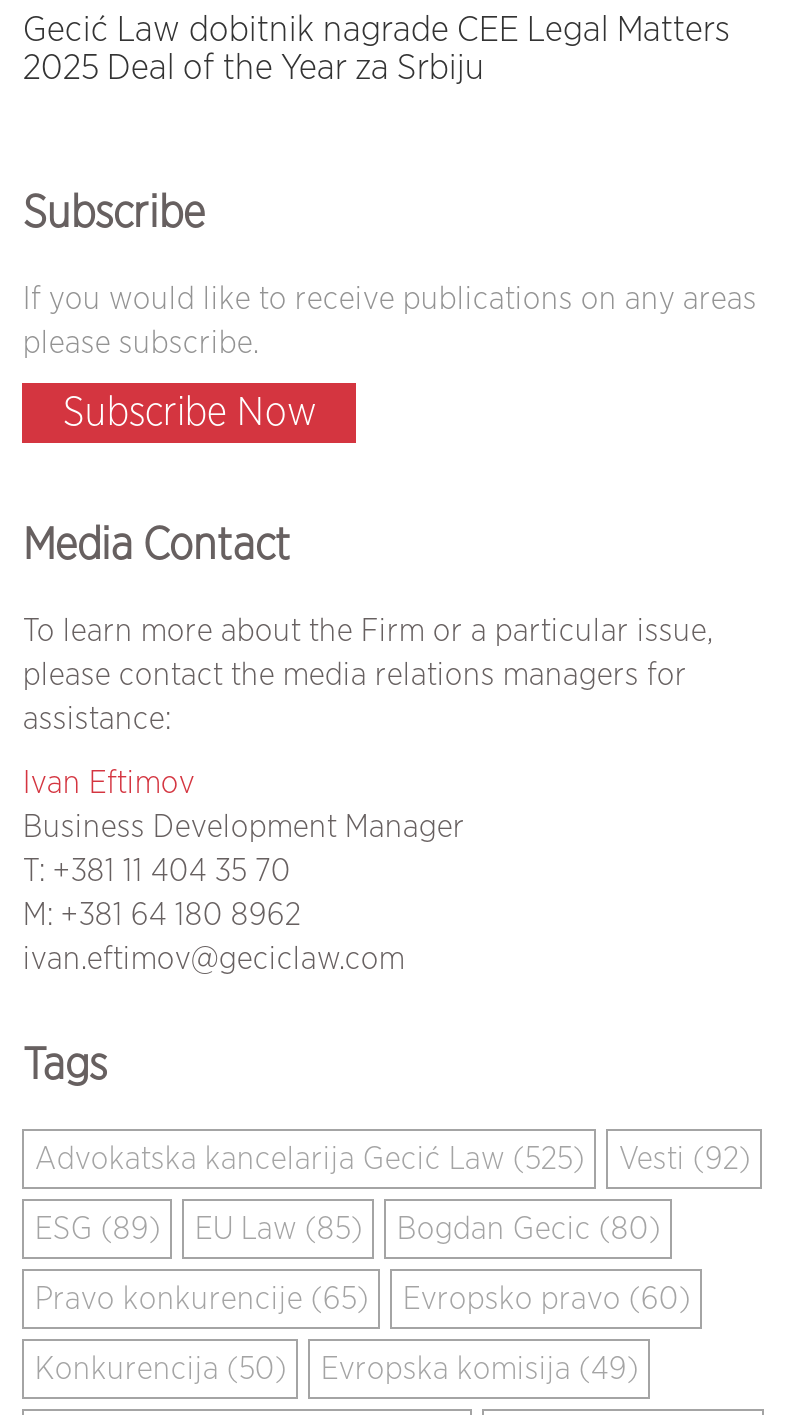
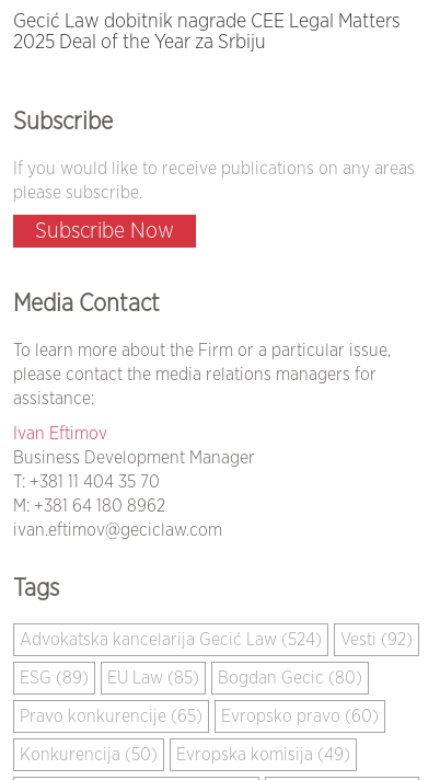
- Advokatska kancelarija Gecić Law (525)
+ Advokatska kancelarija Gecić Law (524)
